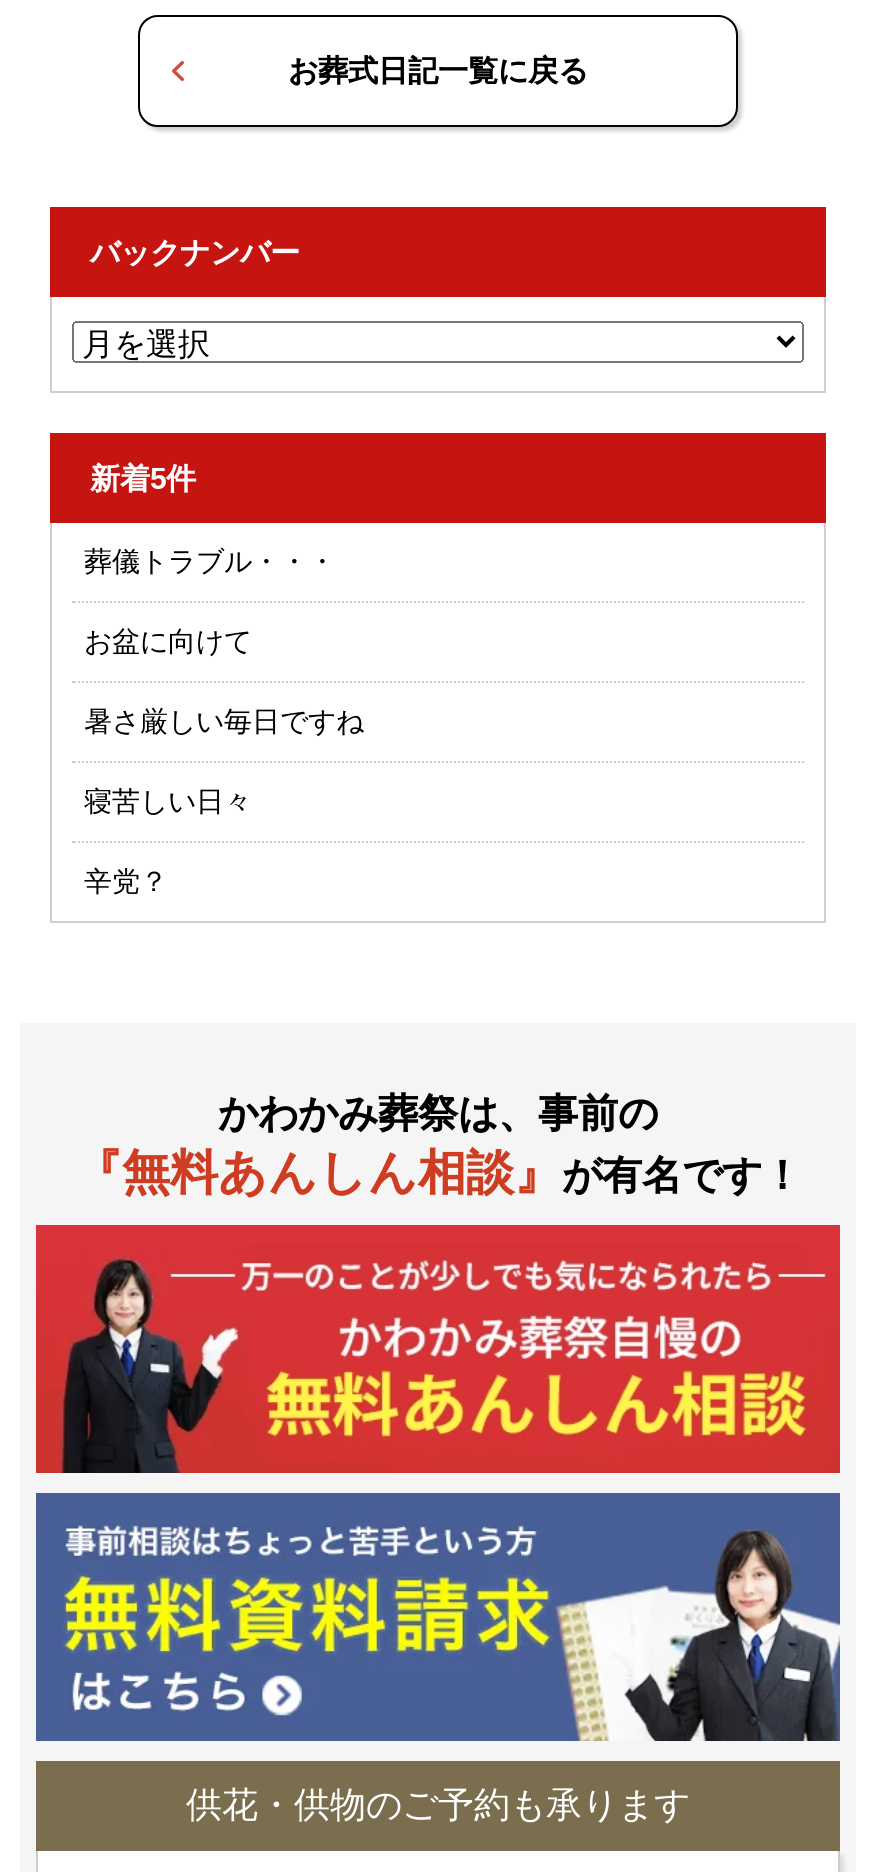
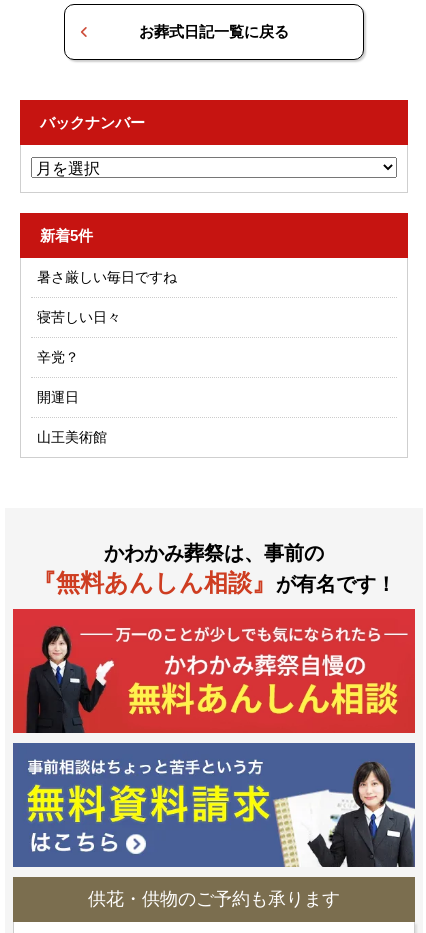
- 葬儀トラブル・・・
- お盆に向けて

moved up: 暑さ厳しい毎日ですね | 寝苦しい日々 | 辛党？

+ 開運日
+ 山王美術館
